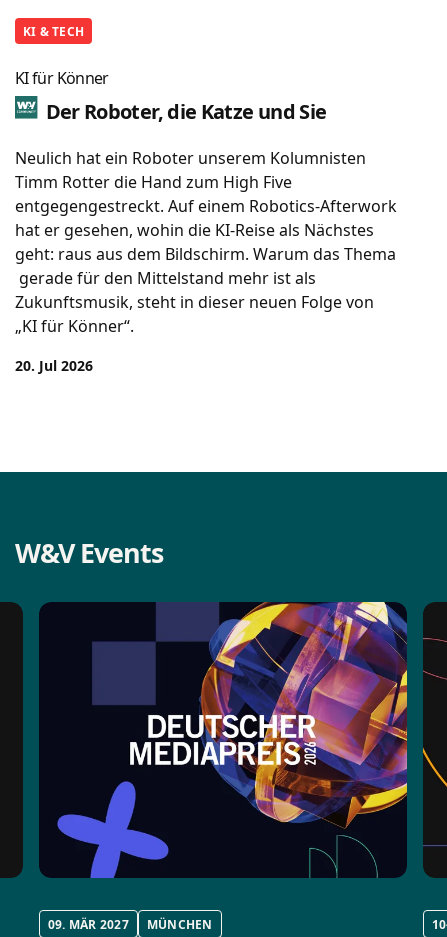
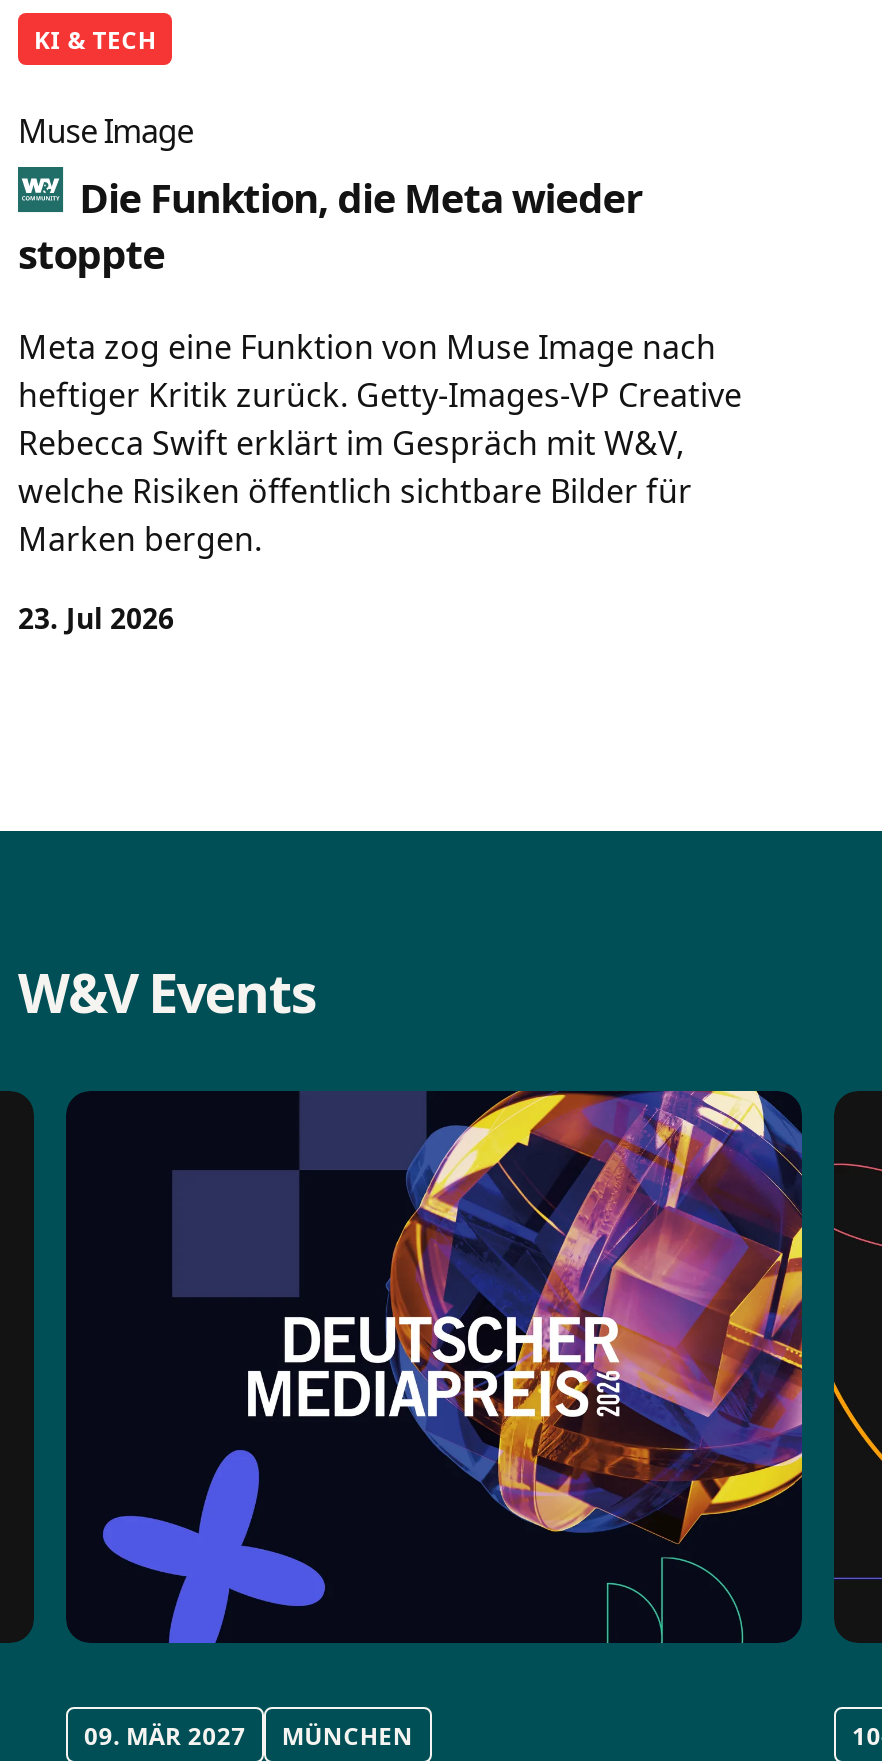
- KI für Könner
- Der Roboter, die Katze und Sie
+ Muse Image
+ Die Funktion, die Meta wieder
+ stoppte

- Neulich hat ein Roboter unserem Kolumnisten
- Timm Rotter die Hand zum High Five
- entgegengestreckt. Auf einem Robotics-Afterwork
- hat er gesehen, wohin die KI-Reise als Nächstes
- geht: raus aus dem Bildschirm. Warum das Thema
- gerade für den Mittelstand mehr ist als
- Zukunftsmusik, steht in dieser neuen Folge von
- „KI für Könner“.
+ Meta zog eine Funktion von Muse Image nach
+ heftiger Kritik zurück. Getty-Images-VP Creative
+ Rebecca Swift erklärt im Gespräch mit W&V,
+ welche Risiken öffentlich sichtbare Bilder für
+ Marken bergen.

- 20. Jul 2026
+ 23. Jul 2026
